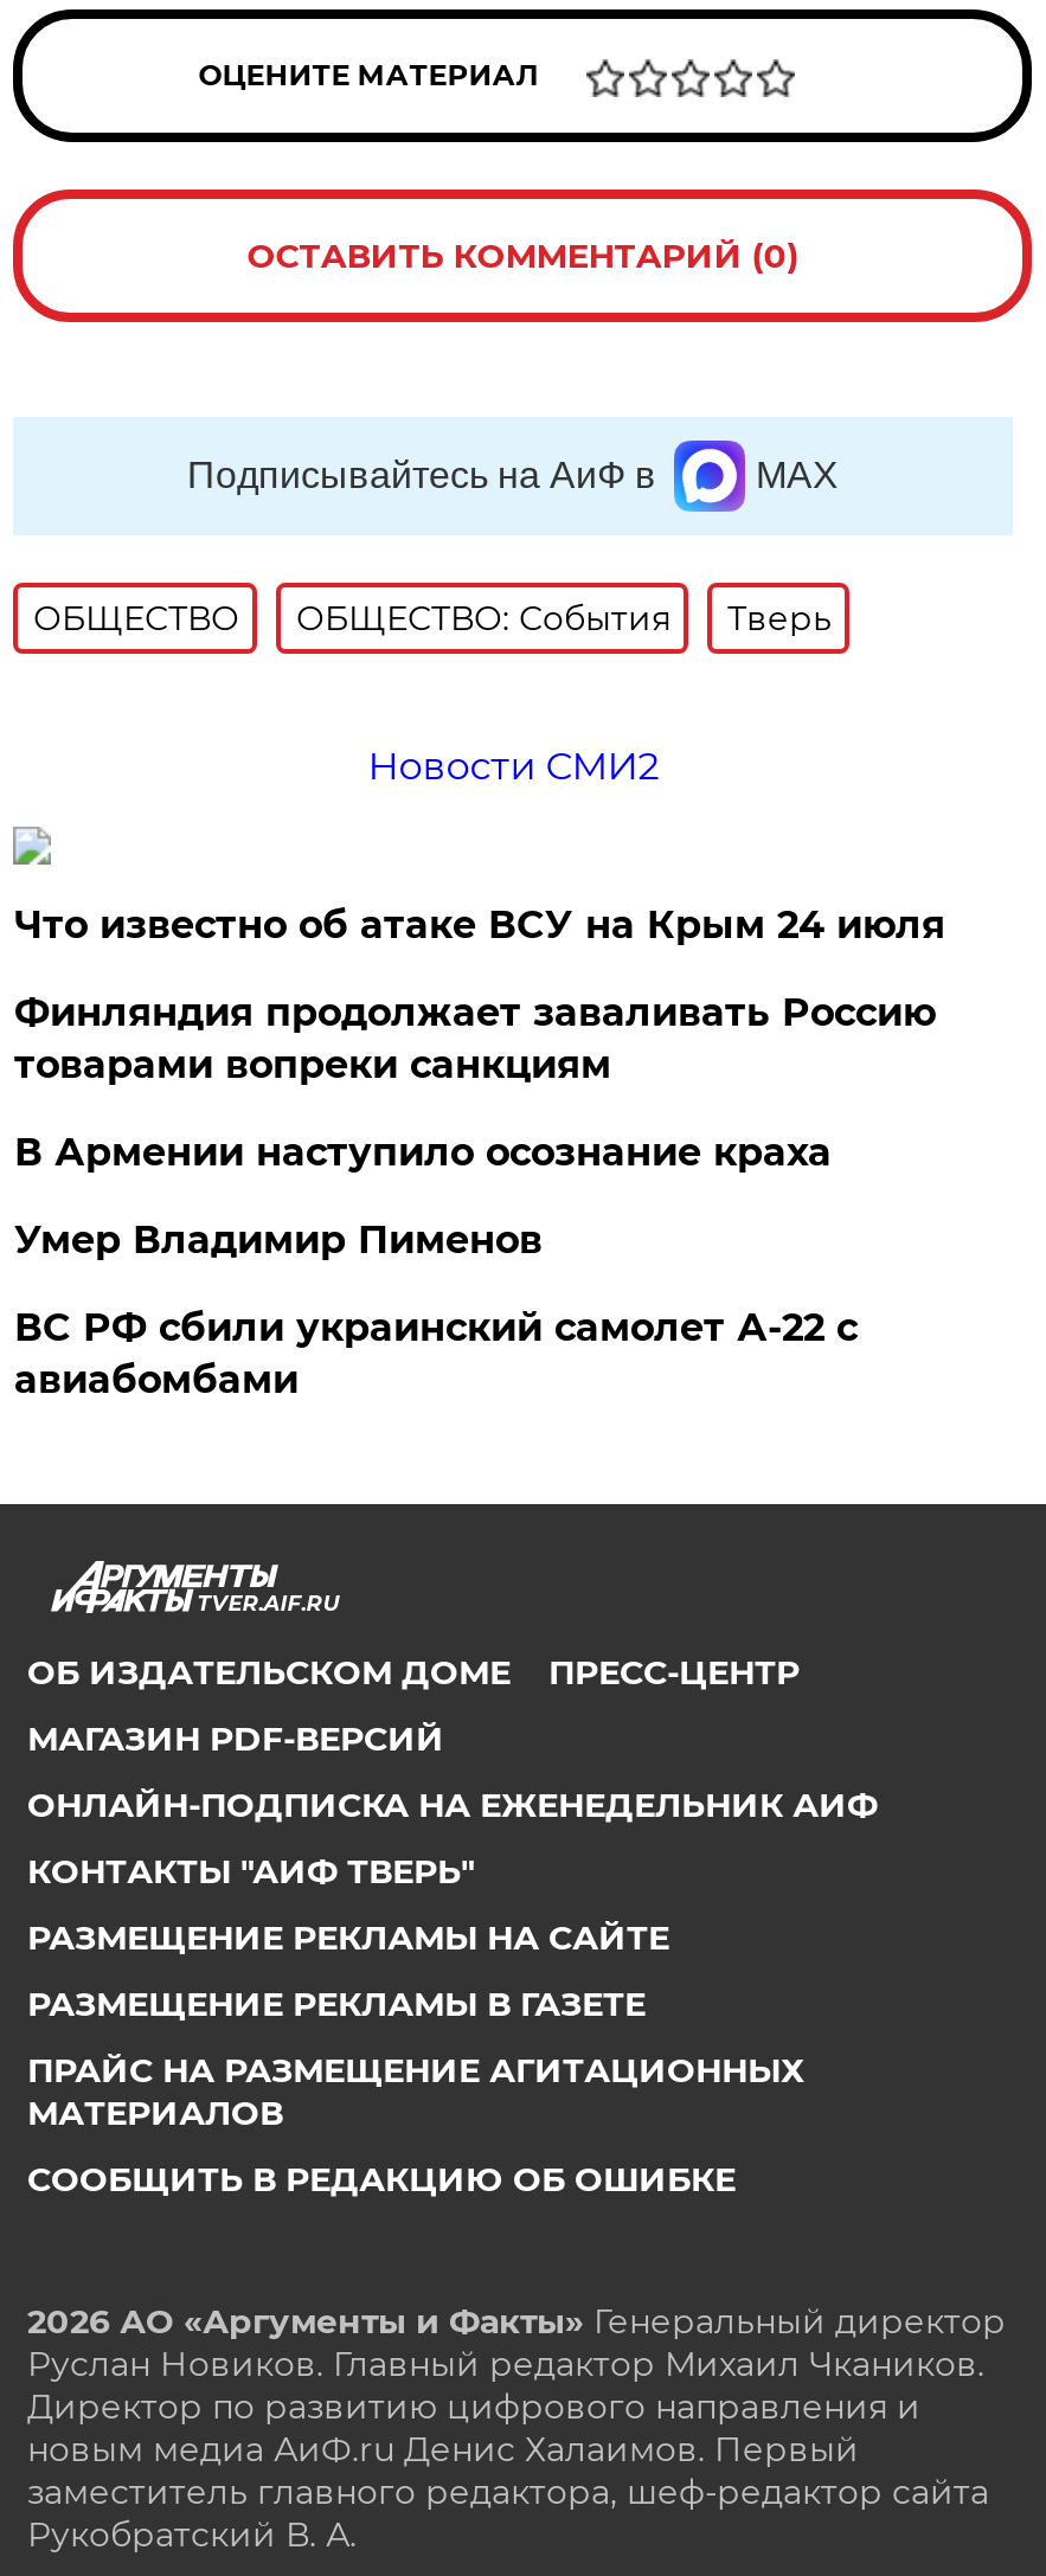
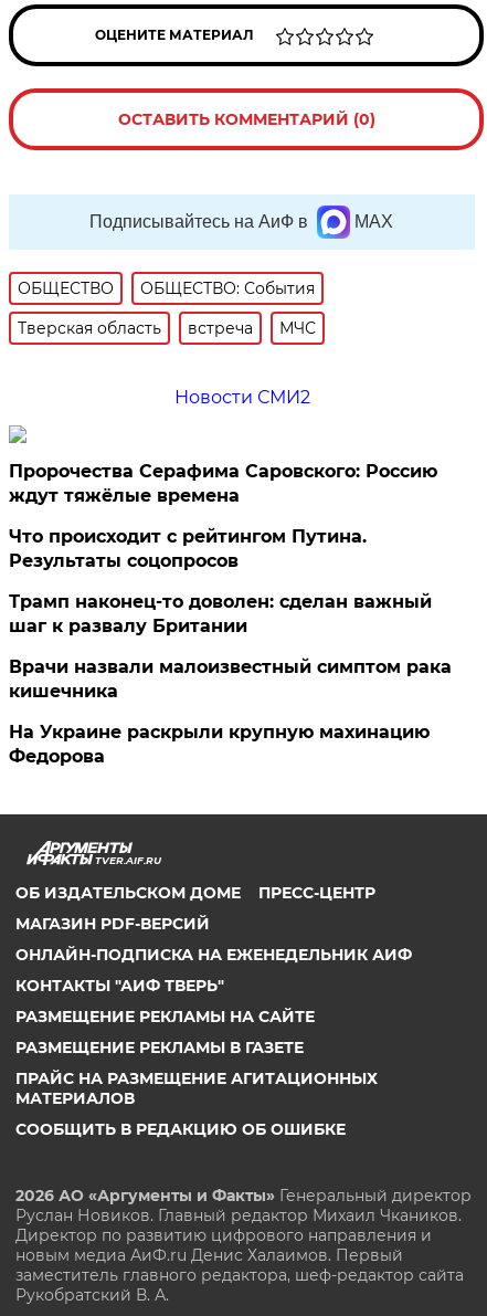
- Тверь
+ Тверская область
+ встреча
+ МЧС

- Что известно об атаке ВСУ на Крым 24 июля
+ Пророчества Серафима Саровского: Россию
+ ждут тяжёлые времена

- Финляндия продолжает заваливать Россию
- товарами вопреки санкциям
+ Что происходит с рейтингом Путина.
+ Результаты соцопросов

- В Армении наступило осознание краха
+ Трамп наконец-то доволен: сделан важный
+ шаг к развалу Британии

- Умер Владимир Пименов
+ Врачи назвали малоизвестный симптом рака
+ кишечника

- ВС РФ сбили украинский самолет А-22 с
- авиабомбами
+ На Украине раскрыли крупную махинацию
+ Федорова
